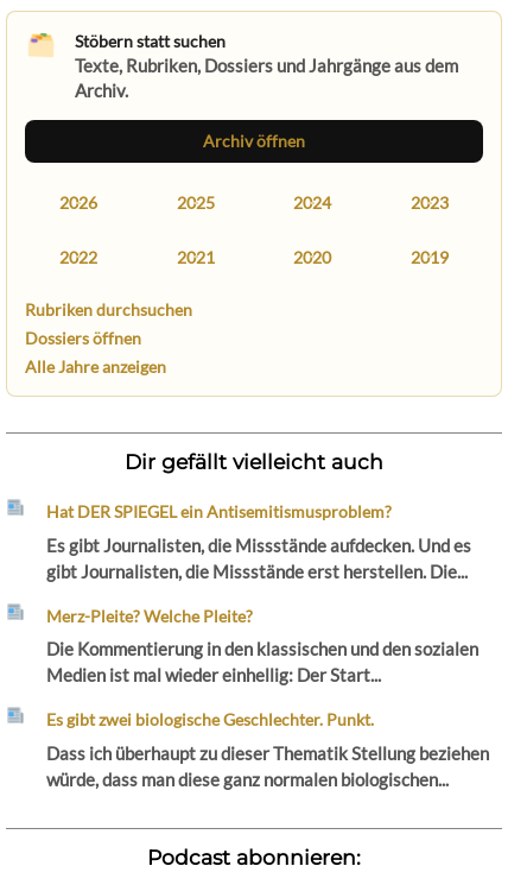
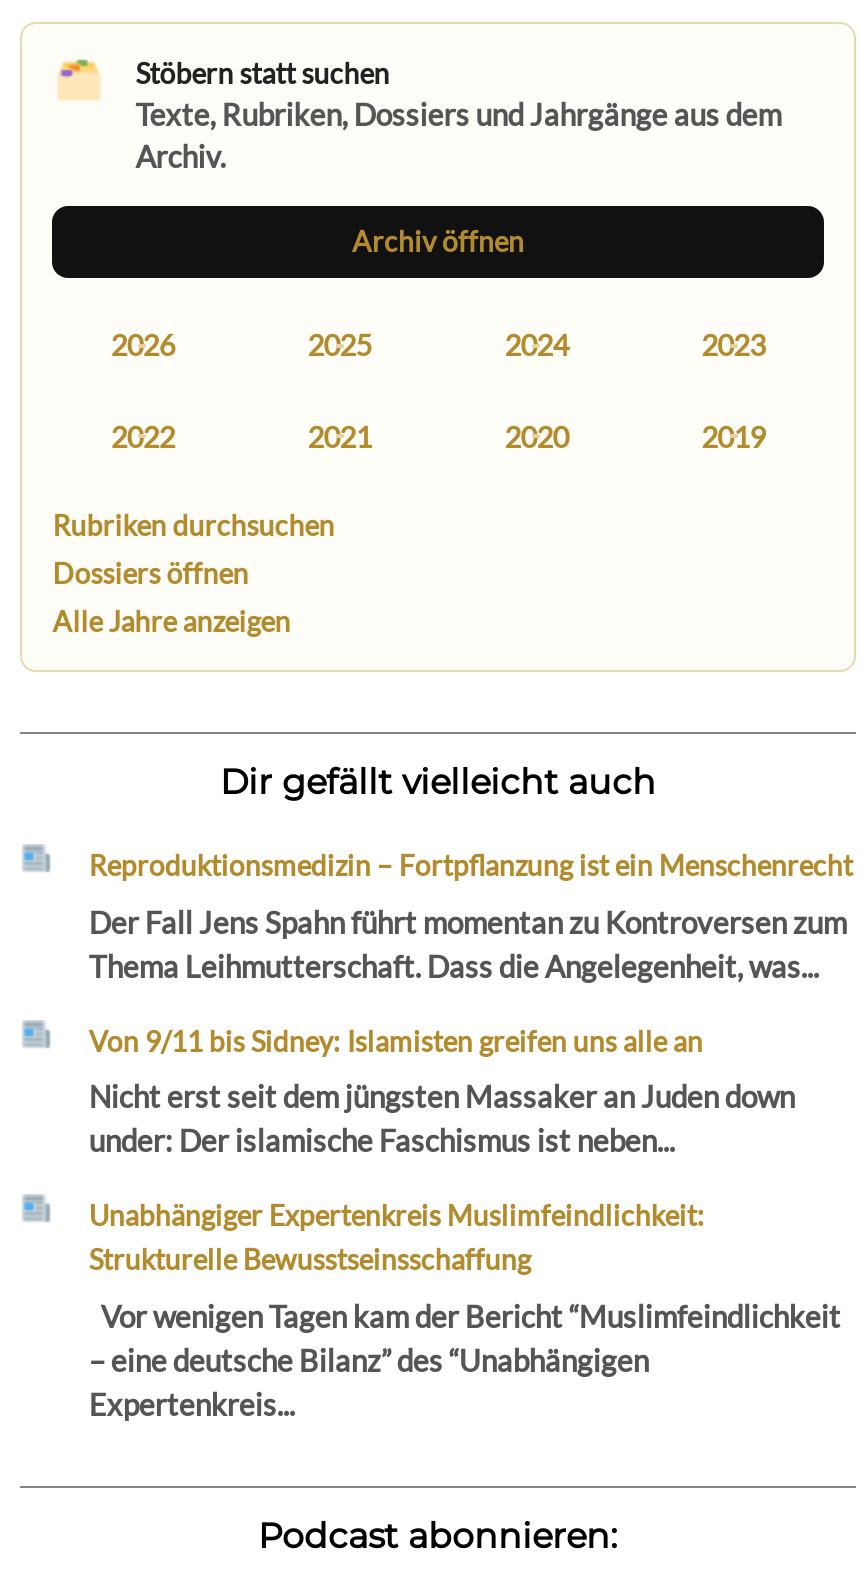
- Hat DER SPIEGEL ein Antisemitismusproblem?
+ Reproduktionsmedizin – Fortpflanzung ist ein Menschenrecht

- Es gibt Journalisten, die Missstände aufdecken. Und es
- gibt Journalisten, die Missstände erst herstellen. Die...
+ Der Fall Jens Spahn führt momentan zu Kontroversen zum
+ Thema Leihmutterschaft. Dass die Angelegenheit, was...

- Merz-Pleite? Welche Pleite?
+ Von 9/11 bis Sidney: Islamisten greifen uns alle an

- Die Kommentierung in den klassischen und den sozialen
- Medien ist mal wieder einhellig: Der Start...
+ Nicht erst seit dem jüngsten Massaker an Juden down
+ under: Der islamische Faschismus ist neben...

- Es gibt zwei biologische Geschlechter. Punkt.
+ Unabhängiger Expertenkreis Muslimfeindlichkeit:
+ Strukturelle Bewusstseinsschaffung

- Dass ich überhaupt zu dieser Thematik Stellung beziehen
- würde, dass man diese ganz normalen biologischen...
+ Vor wenigen Tagen kam der Bericht “Muslimfeindlichkeit
+ – eine deutsche Bilanz” des “Unabhängigen
+ Expertenkreis...
